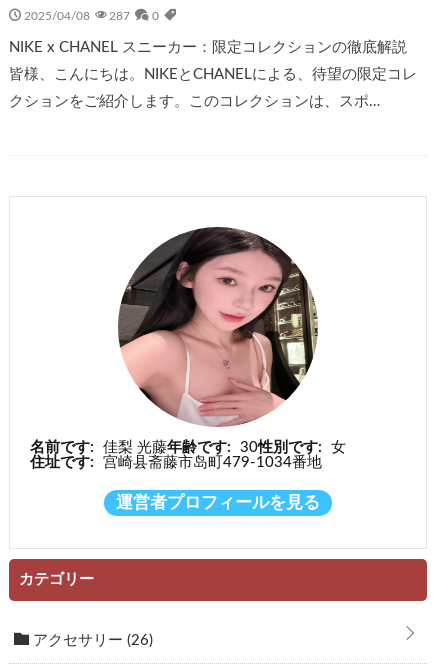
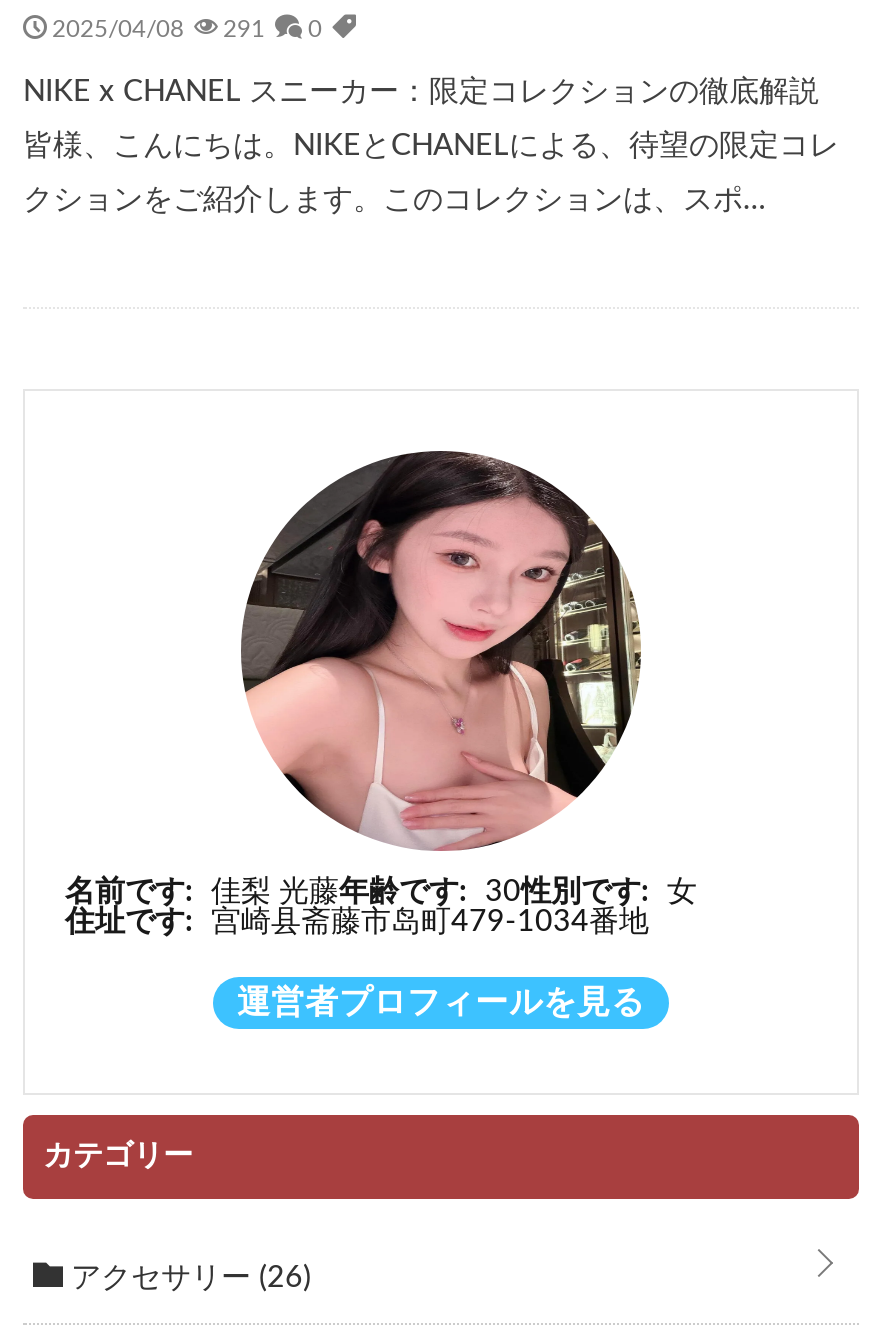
- 2025/04/08 287 0
+ 2025/04/08 291 0
